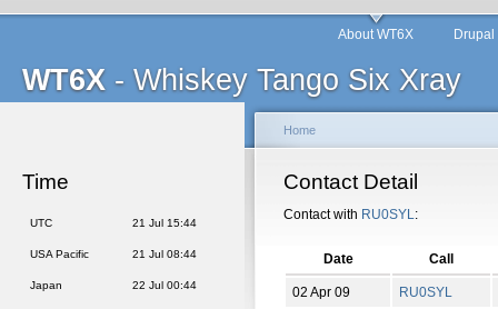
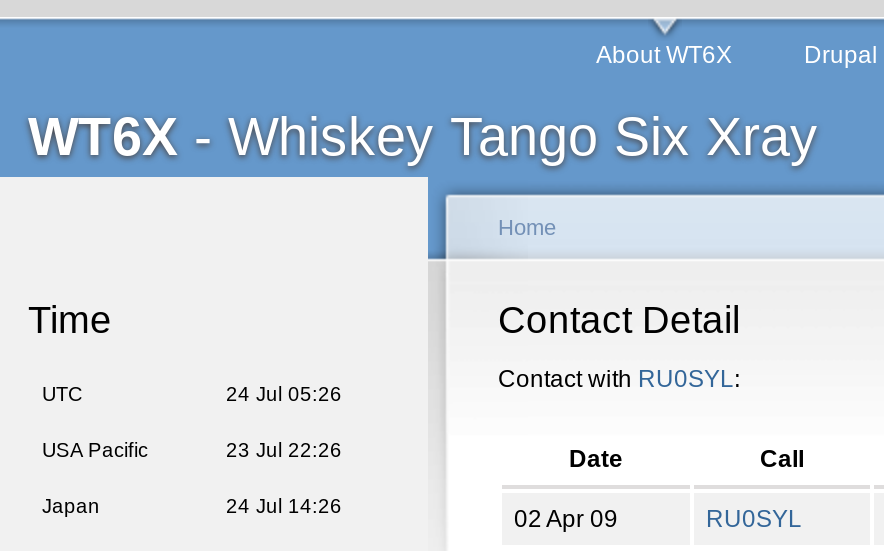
- 21 Jul 15:44
+ 24 Jul 05:26

- 21 Jul 08:44
+ 23 Jul 22:26

- 22 Jul 00:44
+ 24 Jul 14:26
